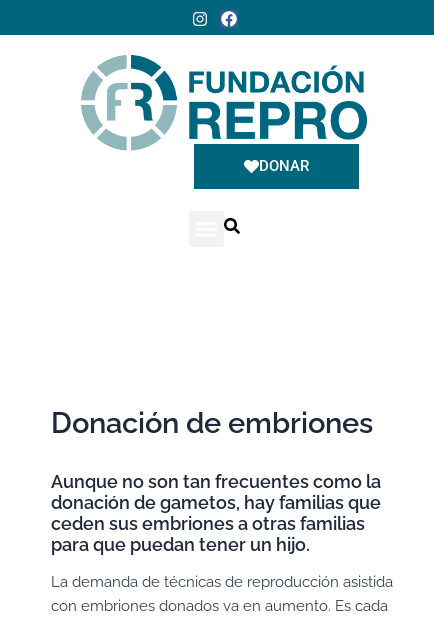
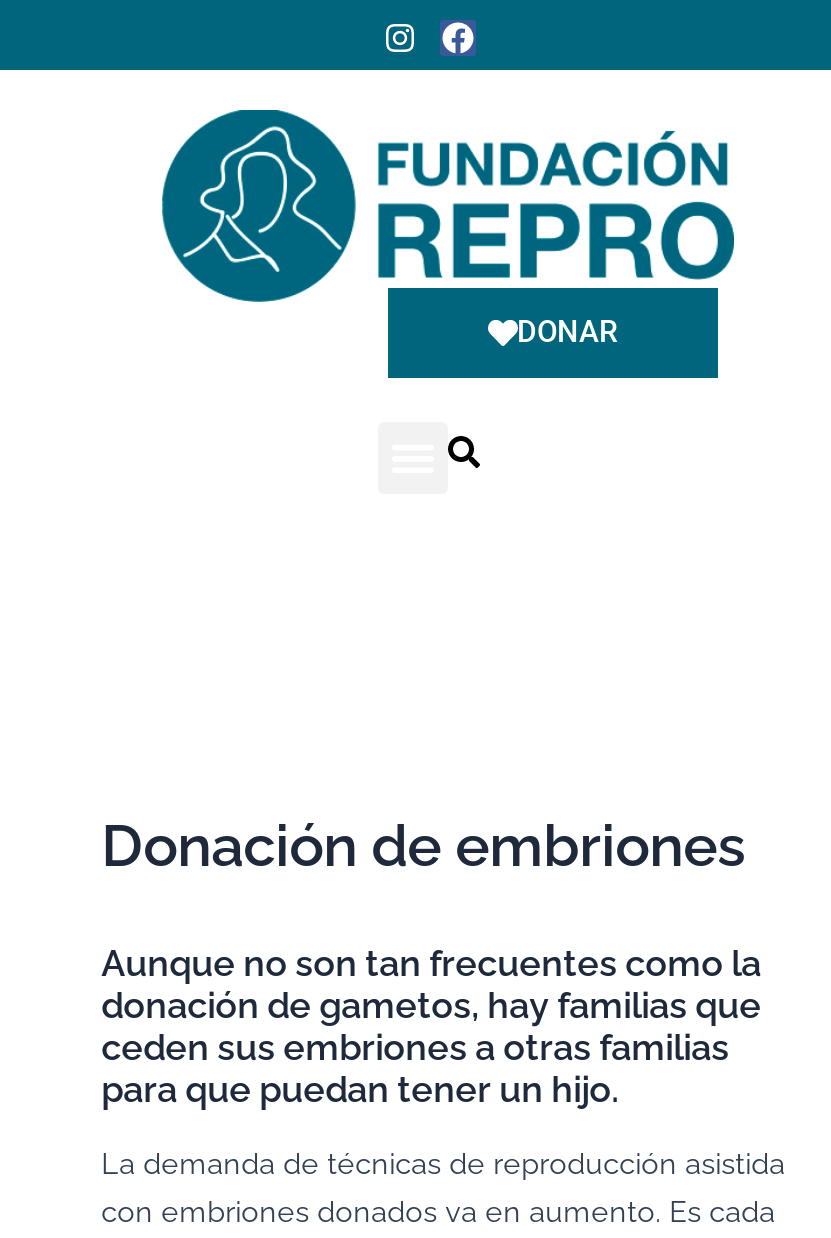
- [image]
+ [image]
